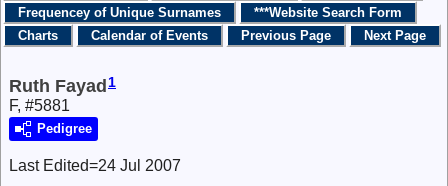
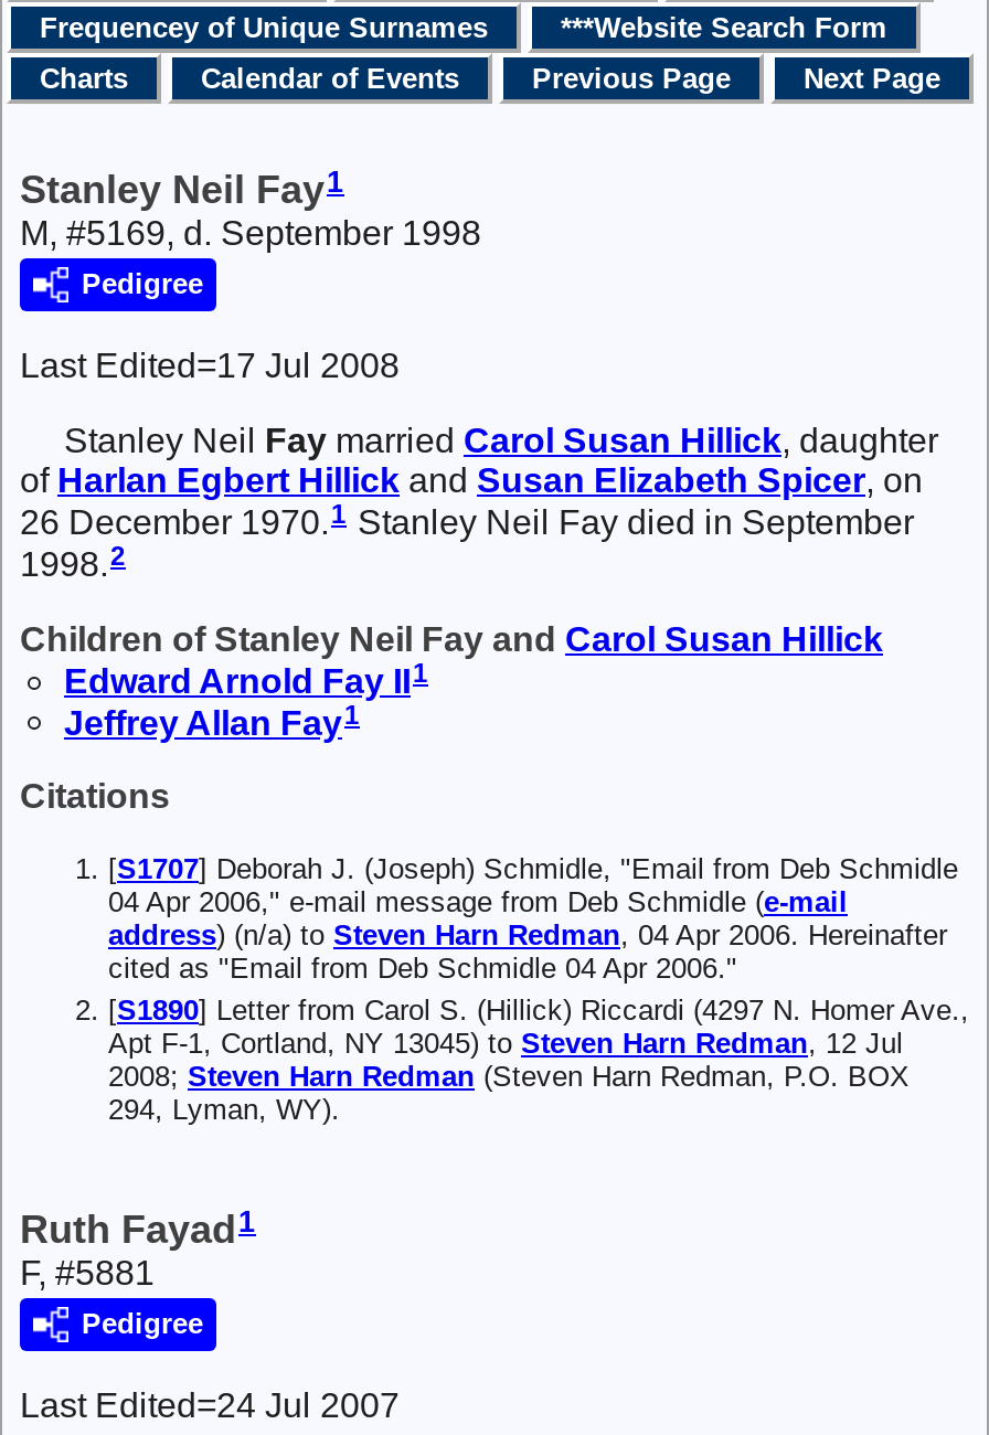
+ Stanley Neil Fay1
+ M, #5169, d. September 1998
+ Pedigree
+ Last Edited=17 Jul 2008
+ Stanley Neil Fay married Carol Susan Hillick, daughter
+ of Harlan Egbert Hillick and Susan Elizabeth Spicer, on
+ 26 December 1970.1 Stanley Neil Fay died in September
+ 1998. 2
+ Children of Stanley Neil Fay and Carol Susan Hillick
+ Edward Arnold Fay II1
+ Jeffrey AllanFay1
+ Citations
+ [S1707] Deborah J. (Joseph) Schmidle, "Email from Deb Schmidle
+ 04 Apr 2006," e-mail message from Deb Schmidle (e-mail
+ address) (n/a) to Steven Harn Redman, 04 Apr 2006. Hereinafter
+ cited as "Email from Deb Schmidle 04 Apr 2006."
+ [S1890] Letter from Carol S. (Hillick) Riccardi (4297 N. Homer Ave.,
+ Apt F-1, Cortland, NY 13045) to Steven Harn Redman, 12 Jul
+ 2008; Steven Harn Redman (Steven Harn Redman, P.O. BOX
+ 294, Lyman, WY).
